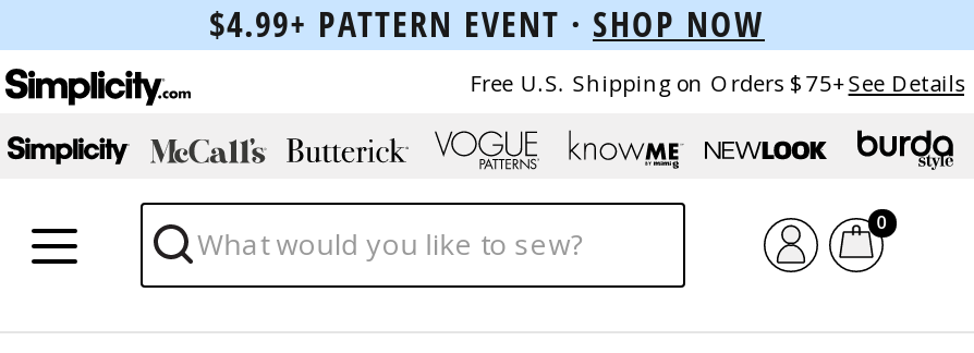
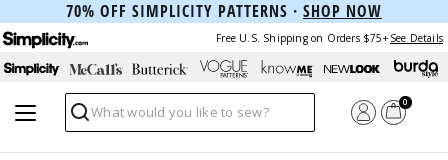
- $4.99+ PATTERN EVENT · SHOP NOW
+ 70% OFF SIMPLICITY PATTERNS · SHOP NOW
